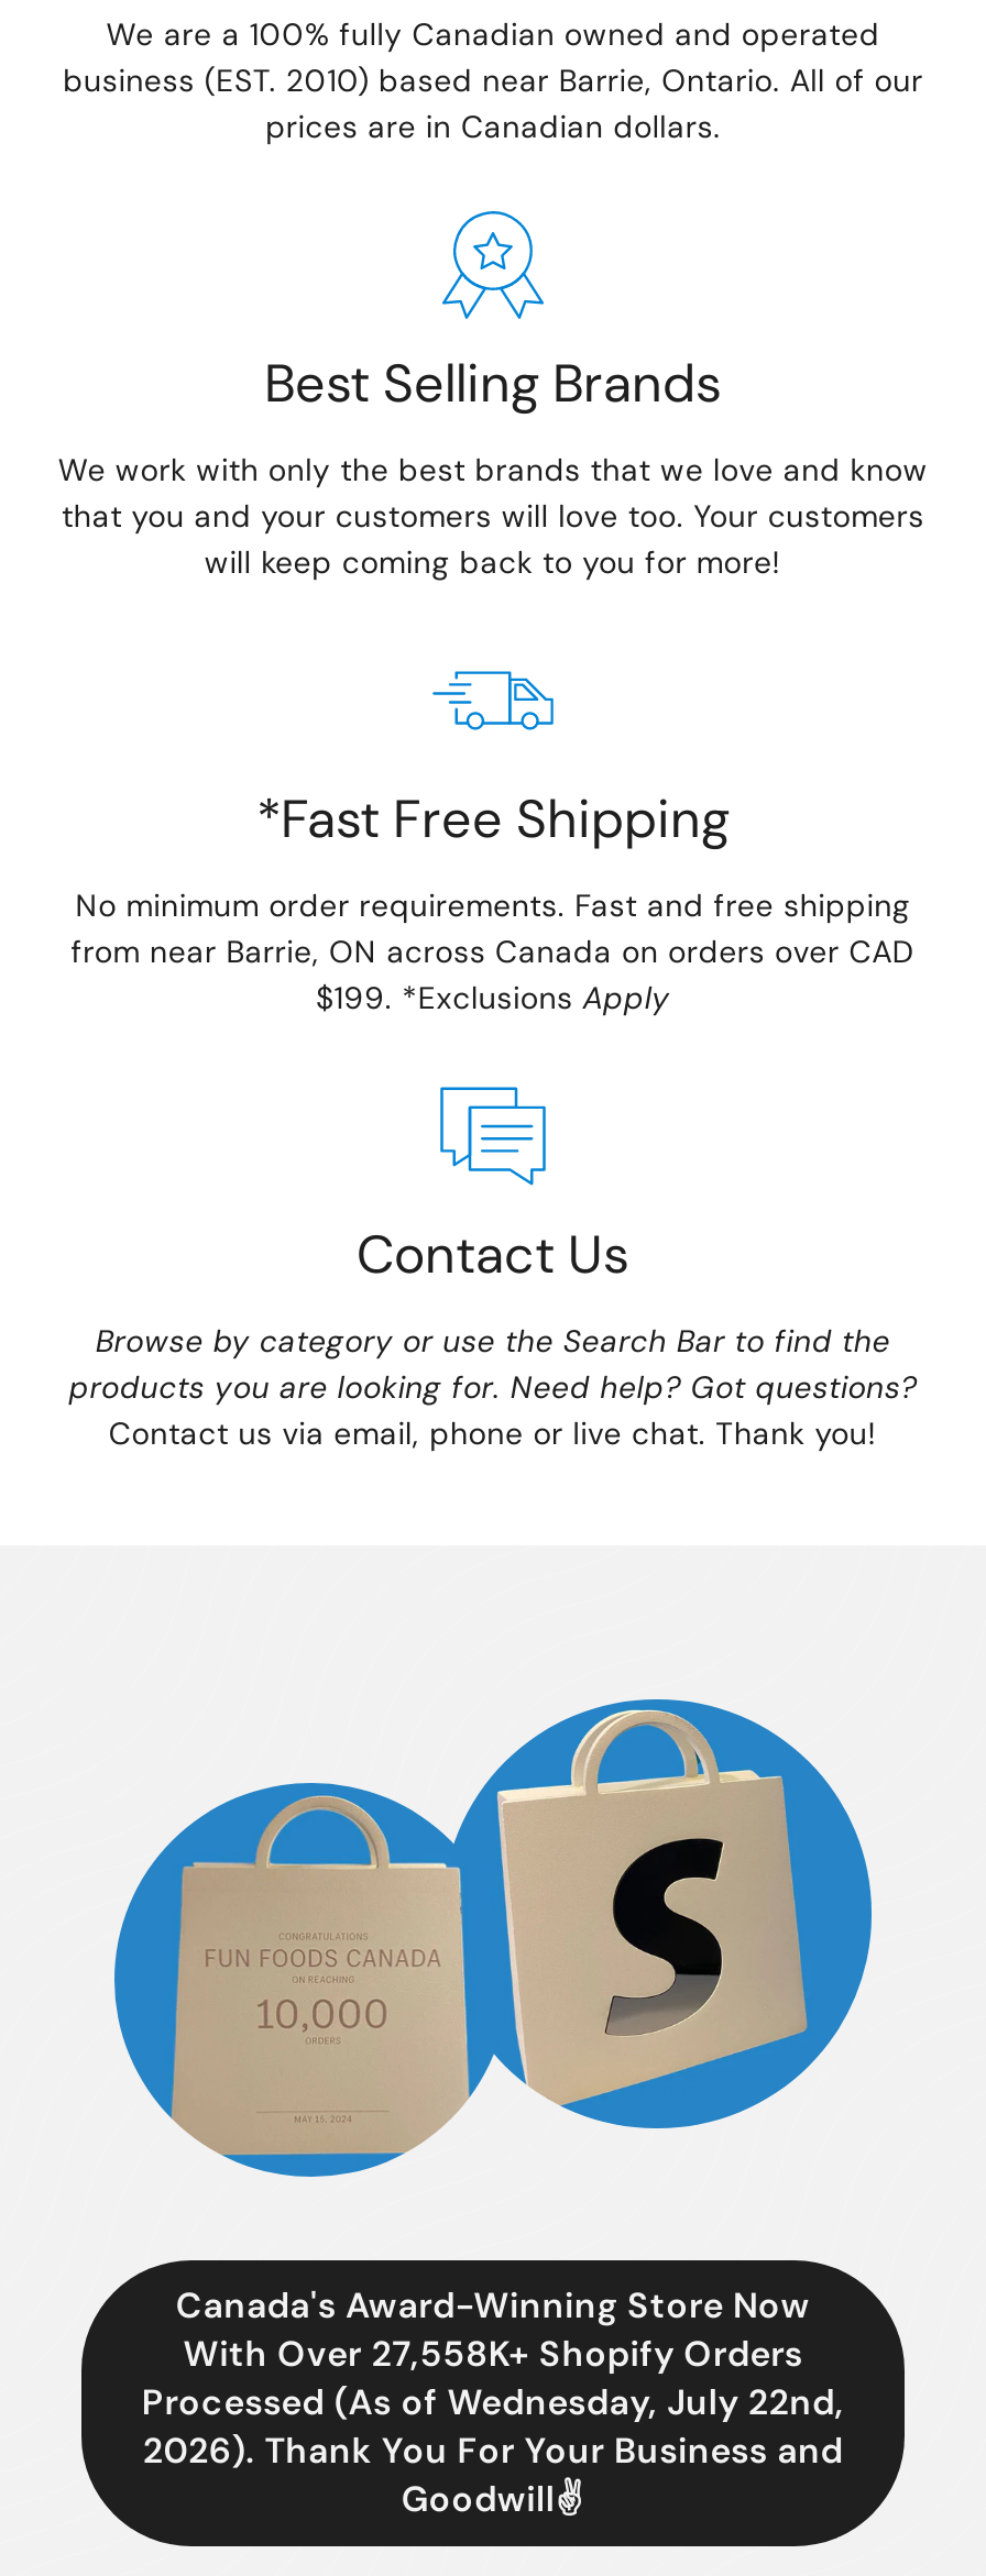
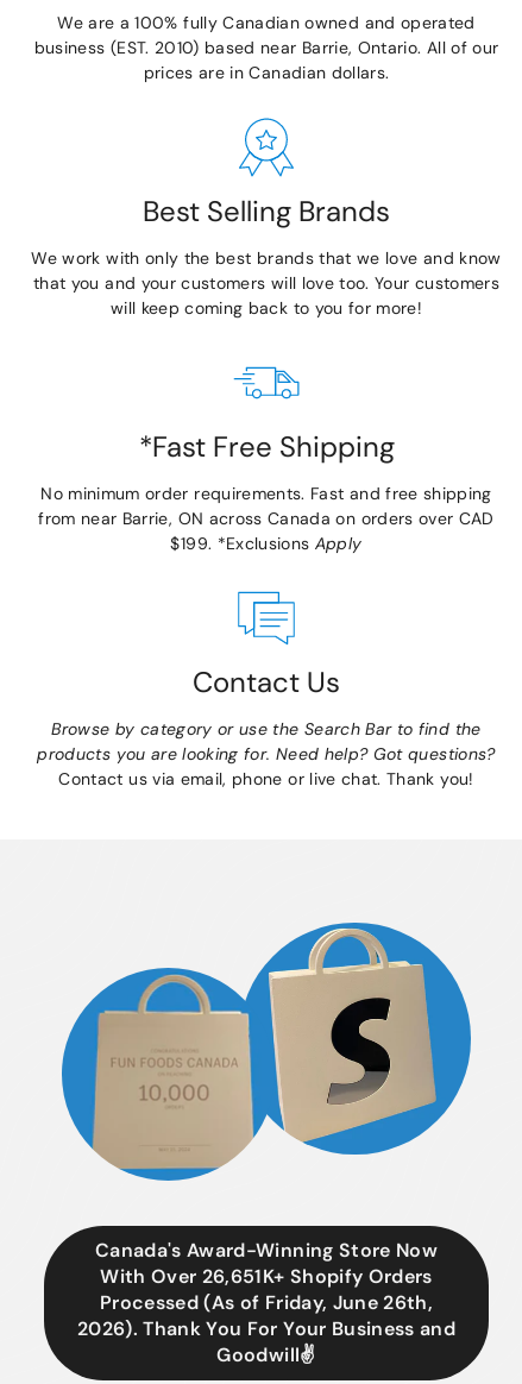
- With Over 27,558K+ Shopify Orders
+ With Over 26,651K+ Shopify Orders

- Processed (As of Wednesday, July 22nd,
+ Processed (As of Friday, June 26th,
